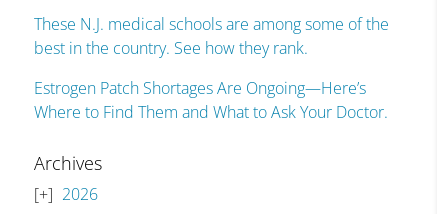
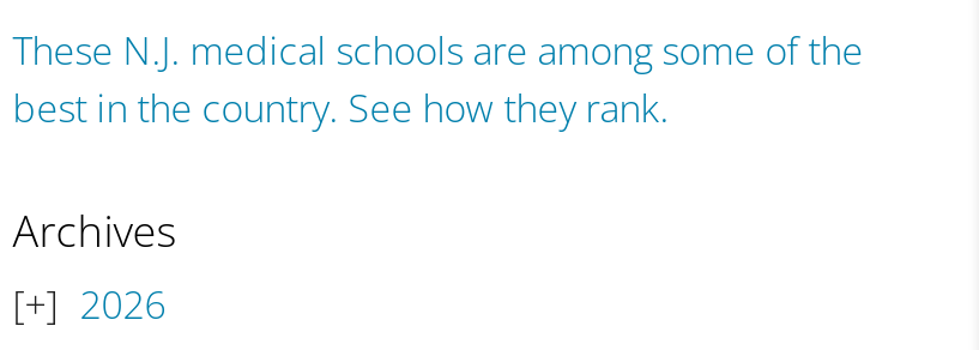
- Estrogen Patch Shortages Are Ongoing—Here’s
- Where to Find Them and What to Ask Your Doctor.
